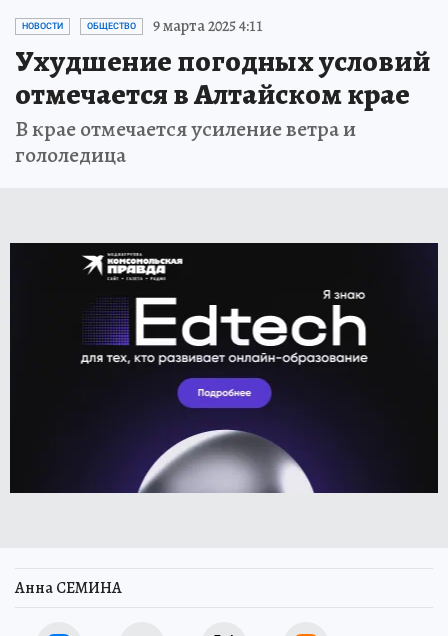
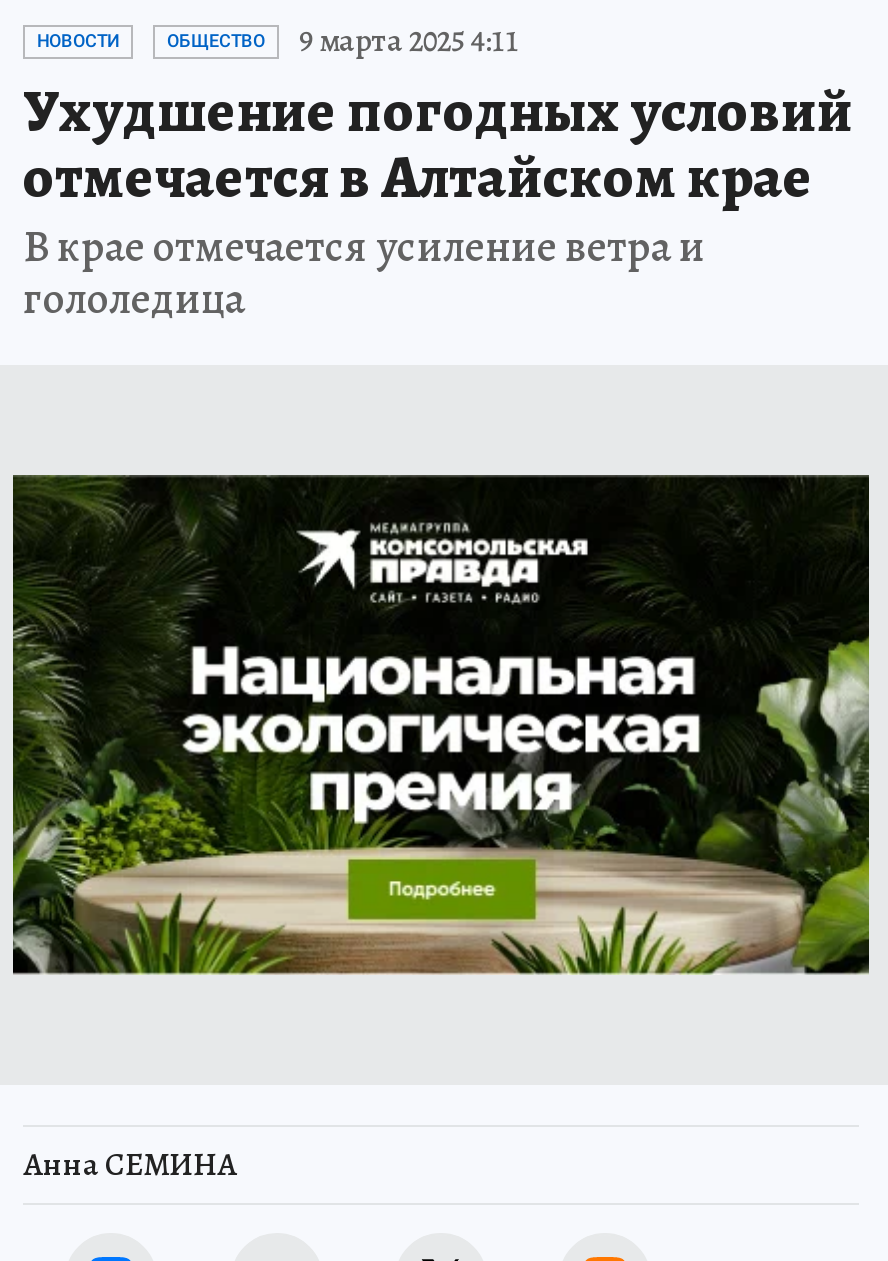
- [image]
+ [image]
